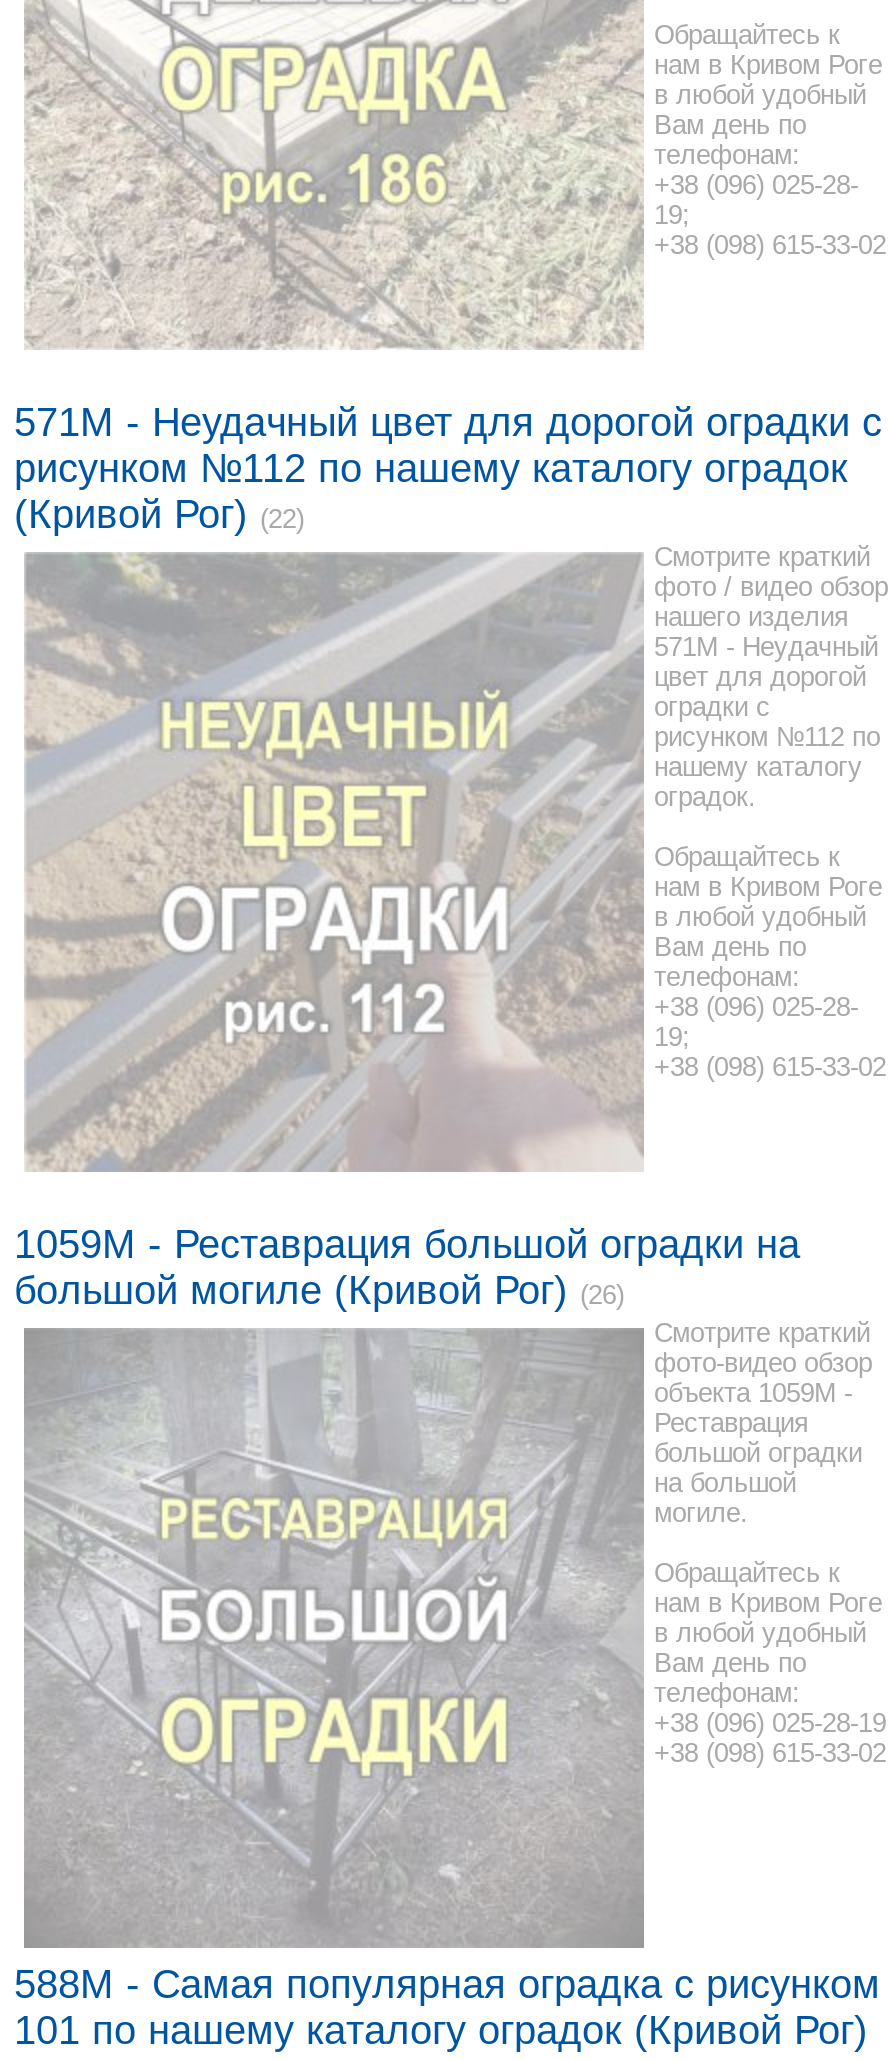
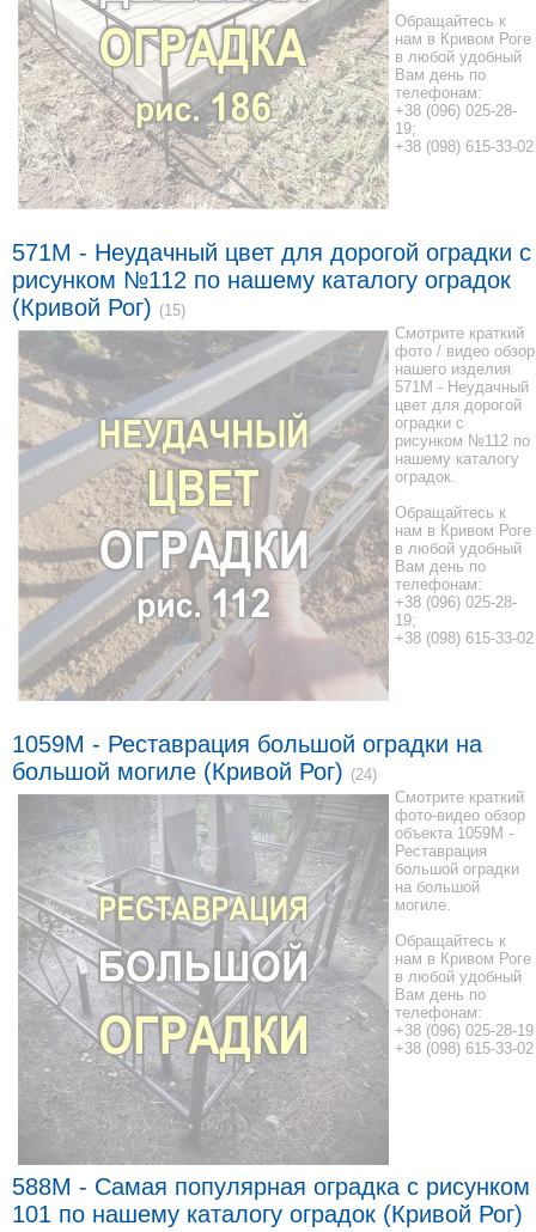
- (Кривой Рог) (22)
+ (Кривой Рог) (15)

- большой могиле (Кривой Рог) (26)
+ большой могиле (Кривой Рог) (24)
